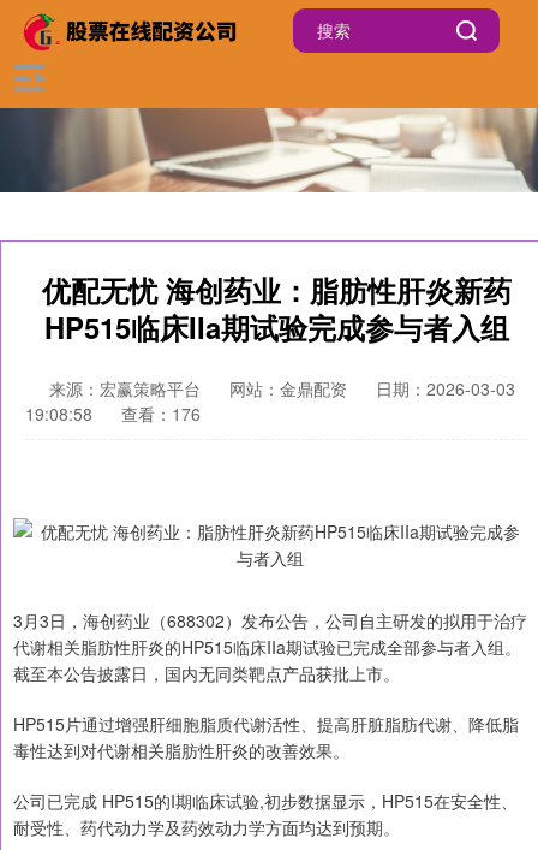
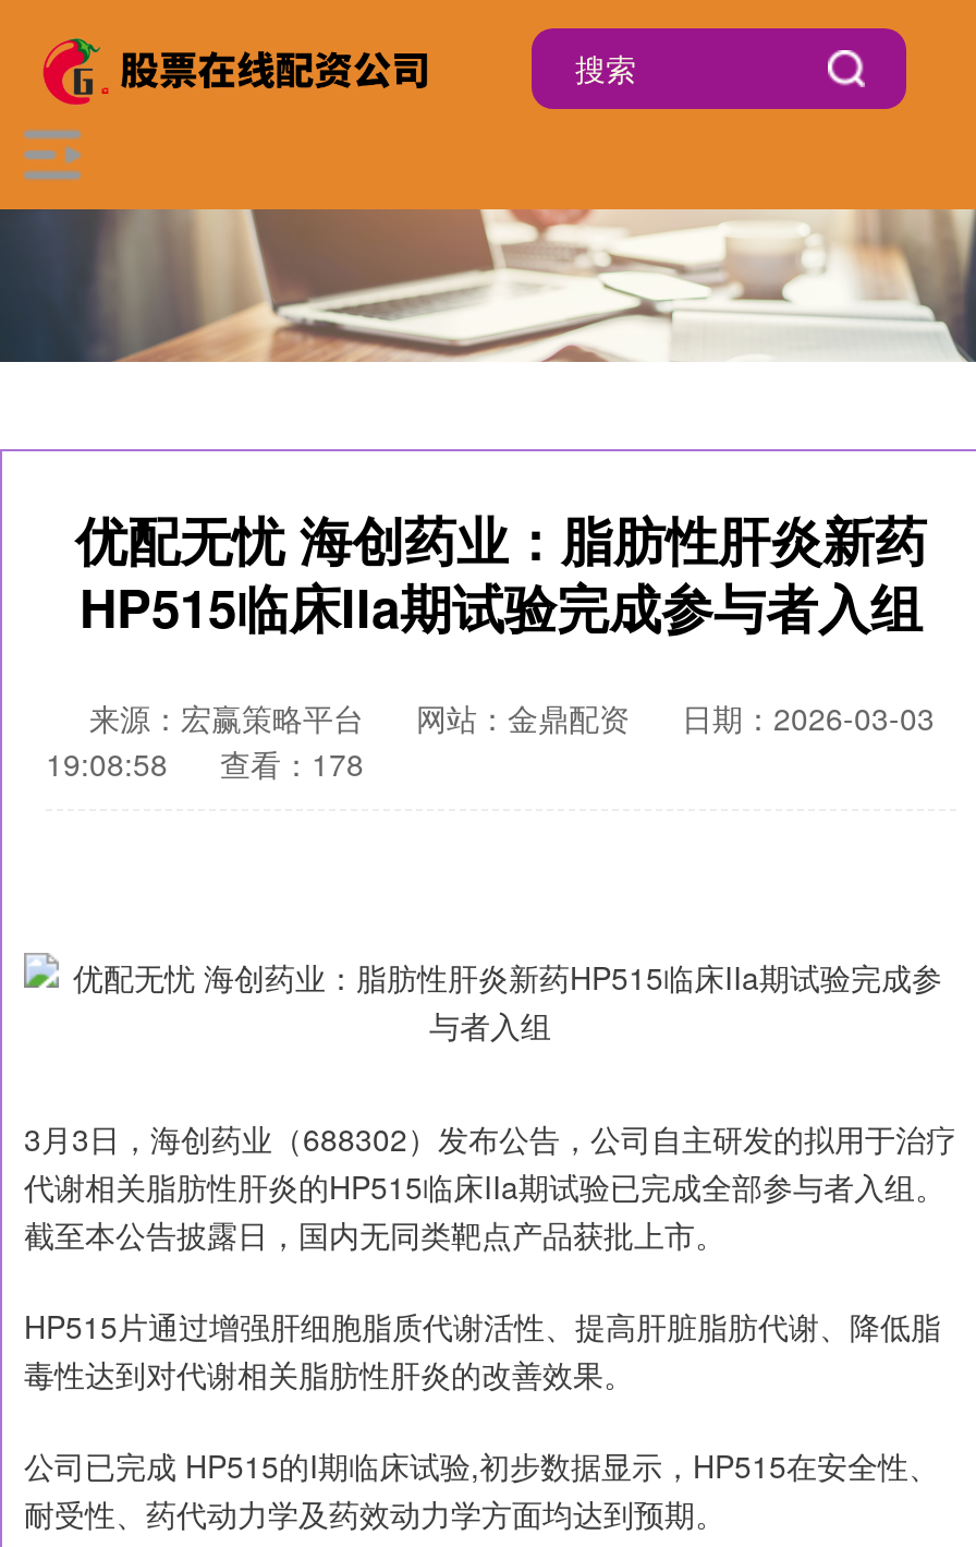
- 19:08:58 查看：176
+ 19:08:58 查看：178
